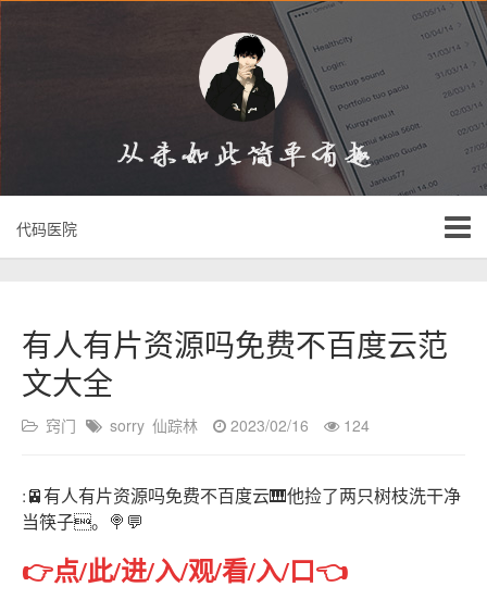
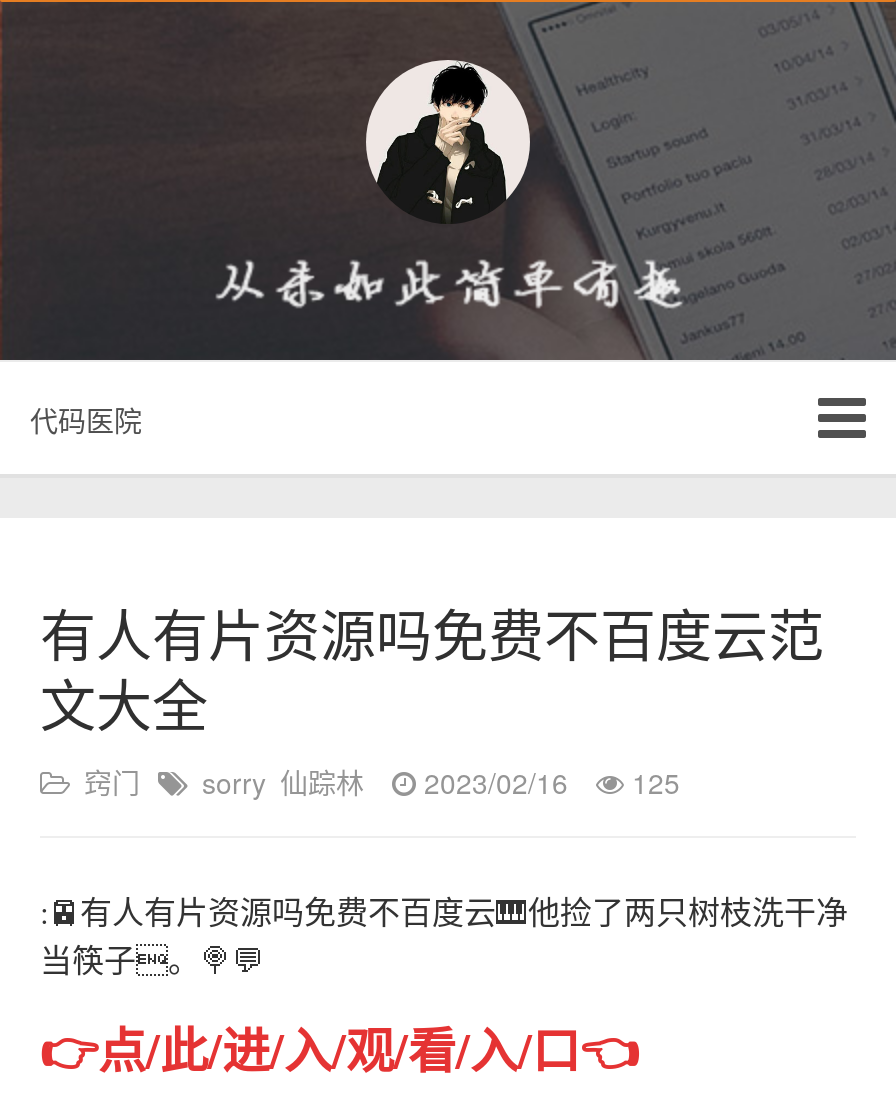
- 窍门 sorry 仙踪林 2023/02/16 124
+ 窍门 sorry 仙踪林 2023/02/16 125
